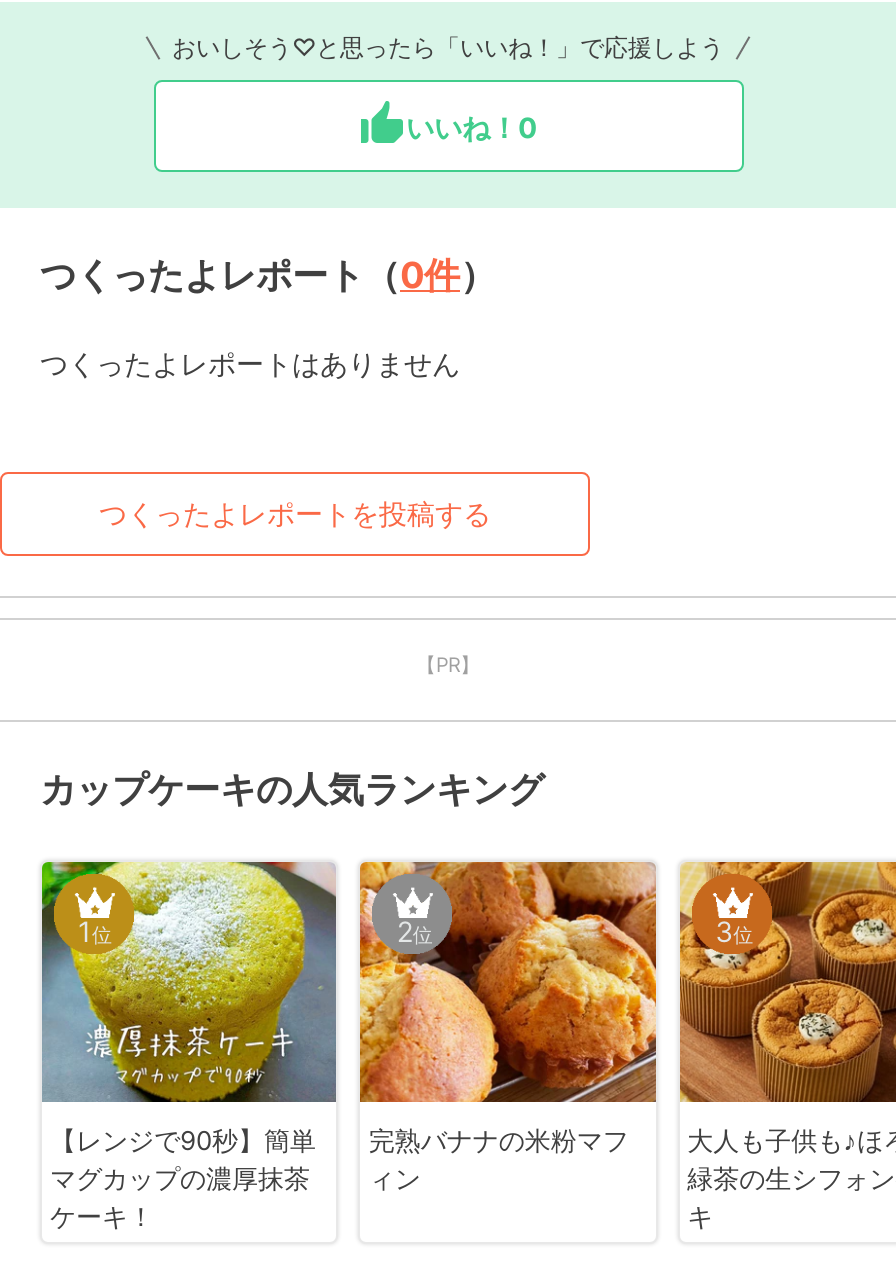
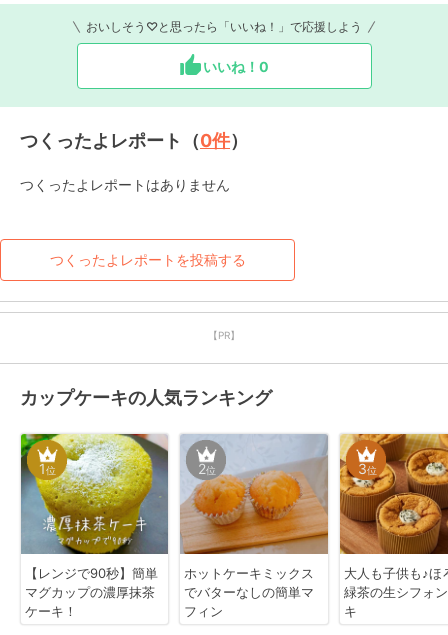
- [image]
- 完熟バナナの米粉マフ
- ィン
+ [image]
+ ホットケーキミックス
+ でバターなしの簡単マ
+ フィン
